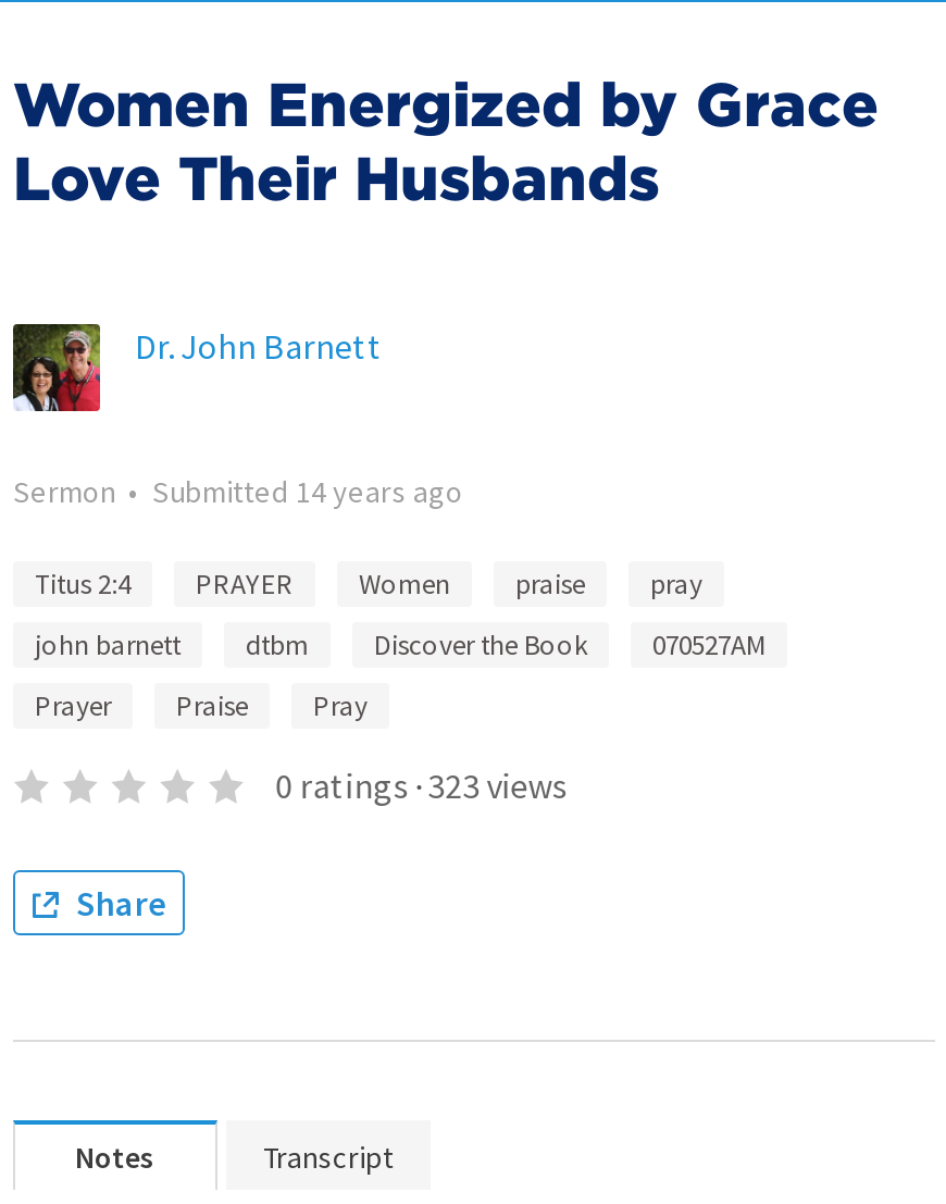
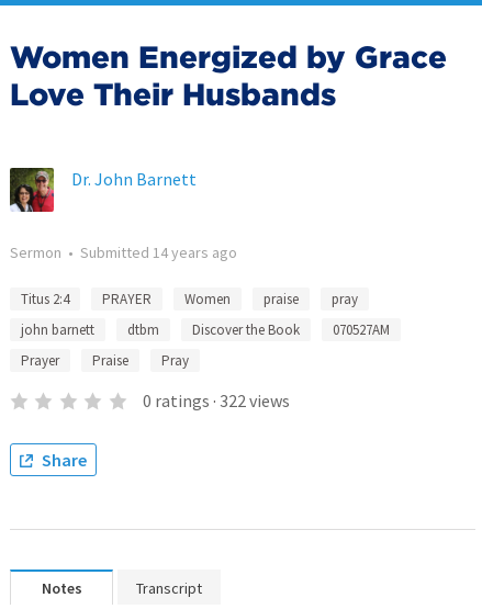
- 0 ratings · 323 views
+ 0 ratings · 322 views
